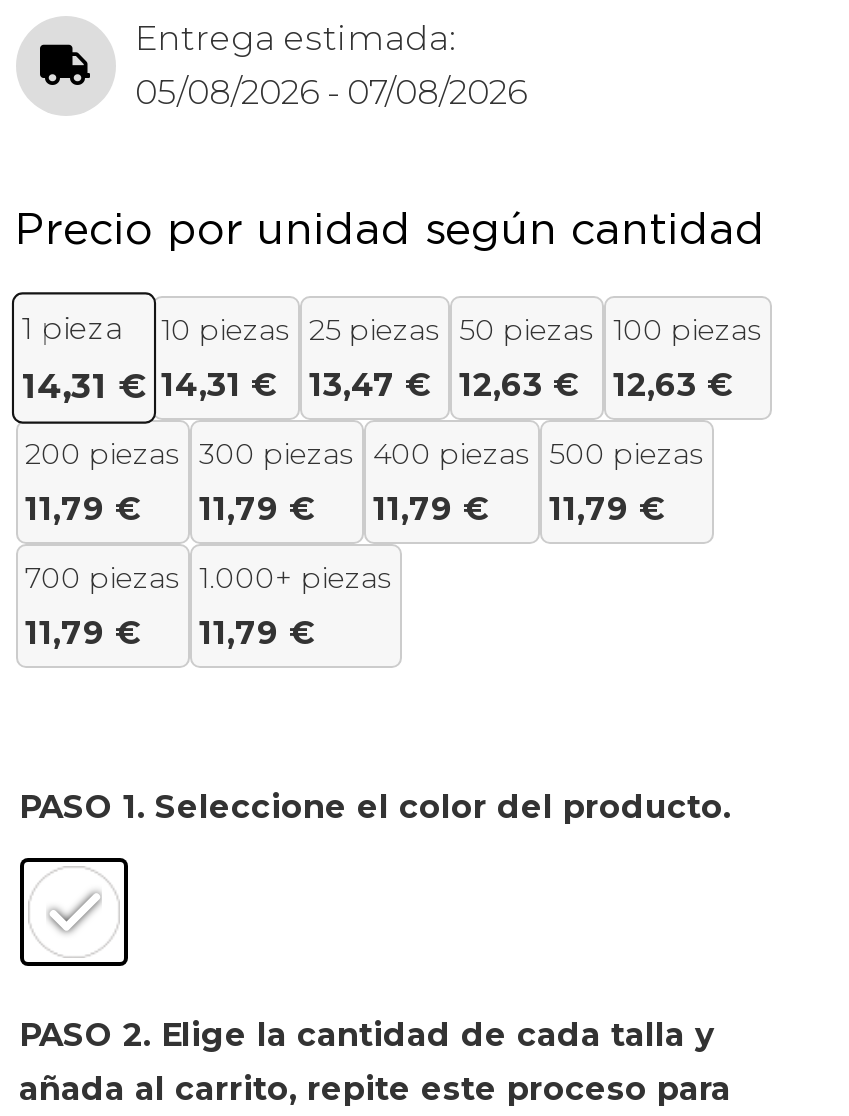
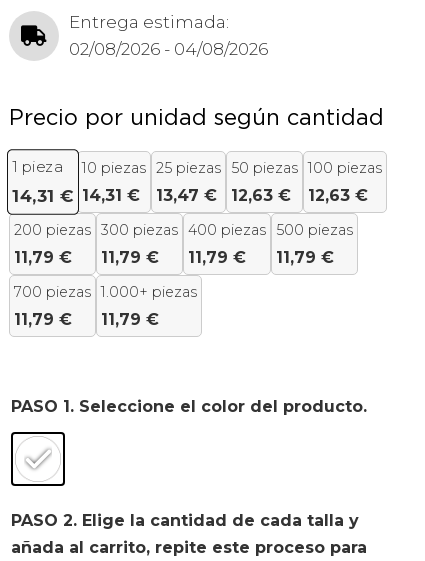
- 05/08/2026 - 07/08/2026
+ 02/08/2026 - 04/08/2026
